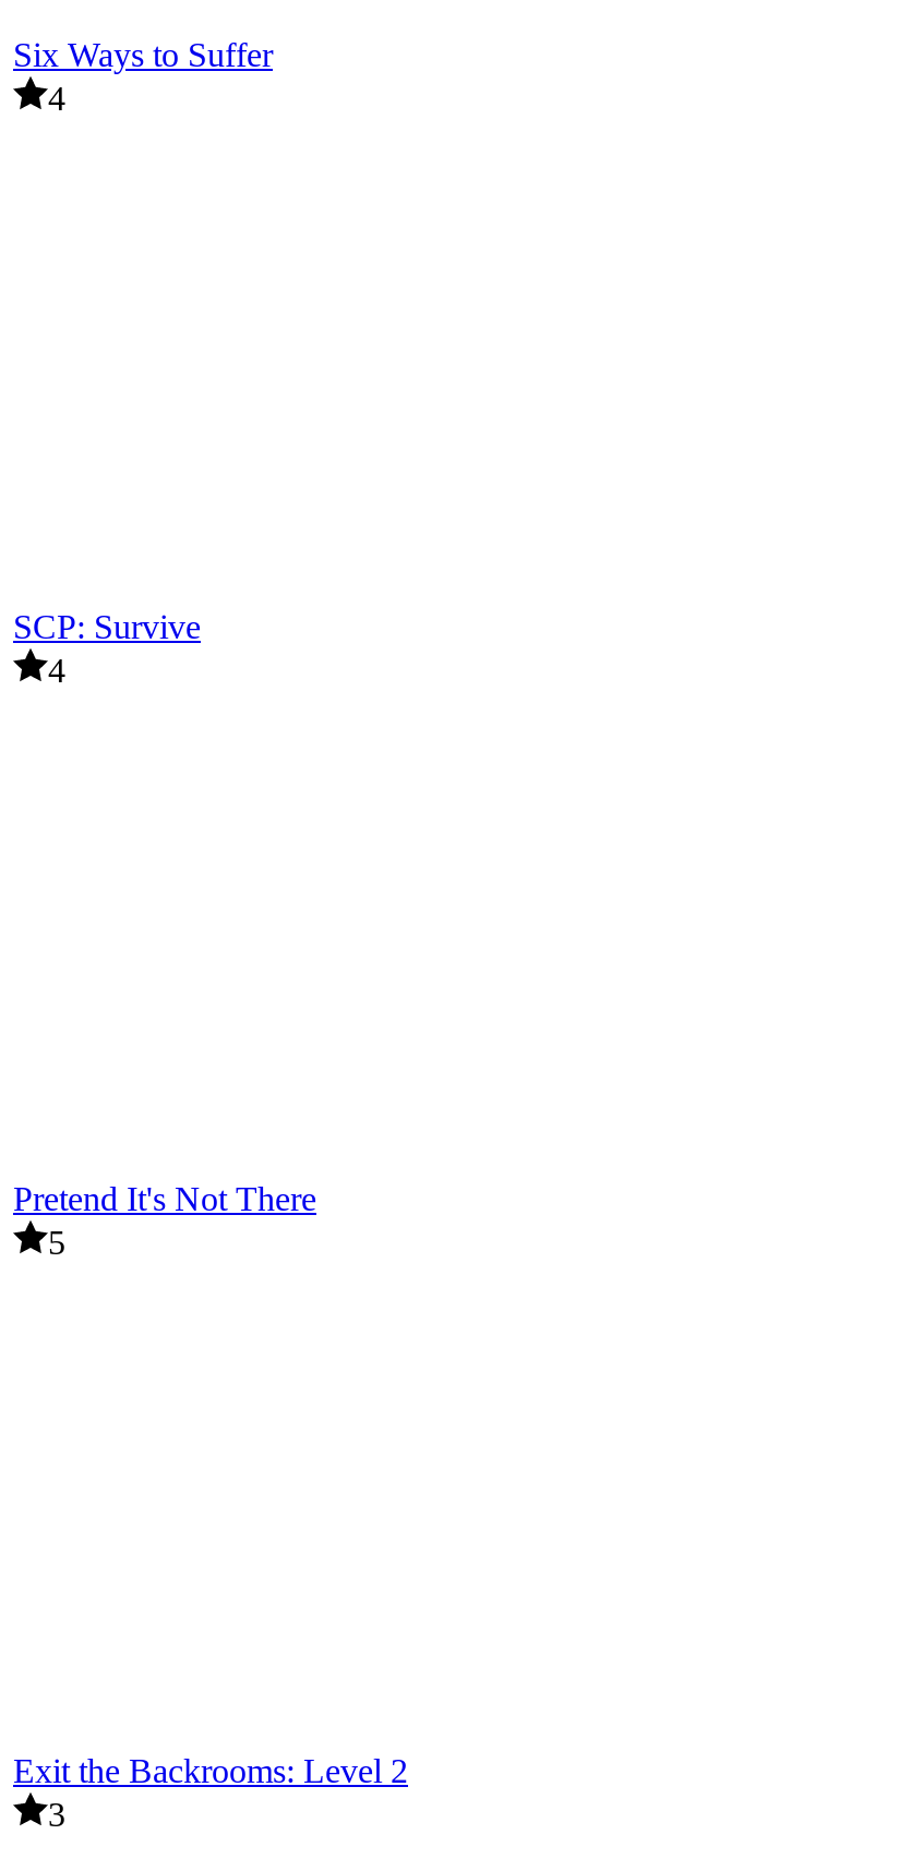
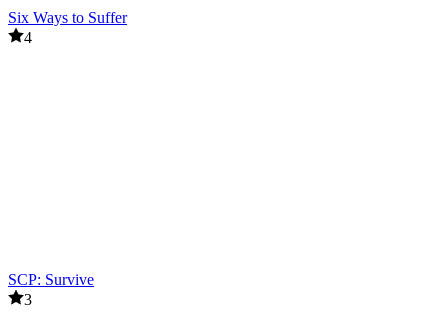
- 4

- Pretend It's Not There
- 5

- Exit the Backrooms: Level 2
